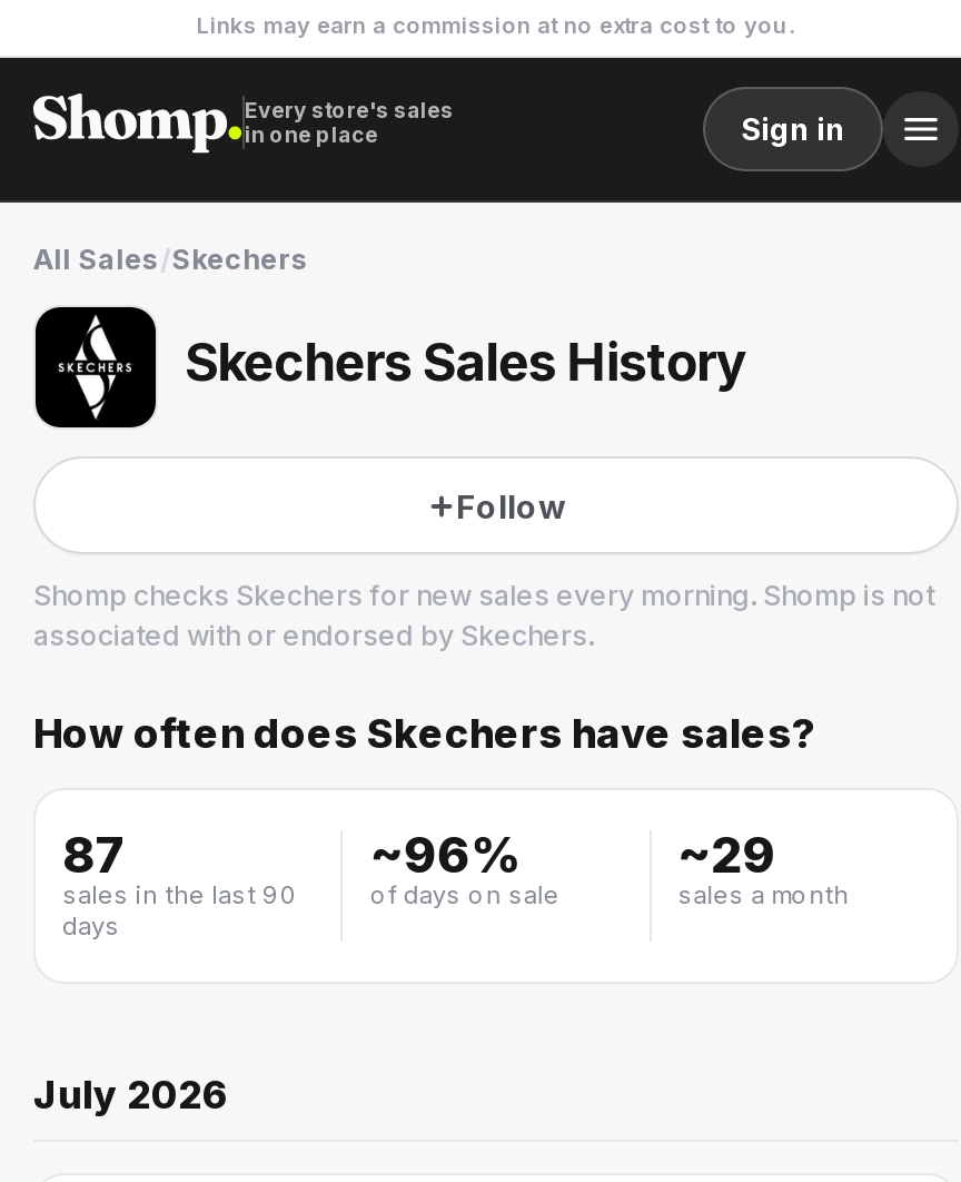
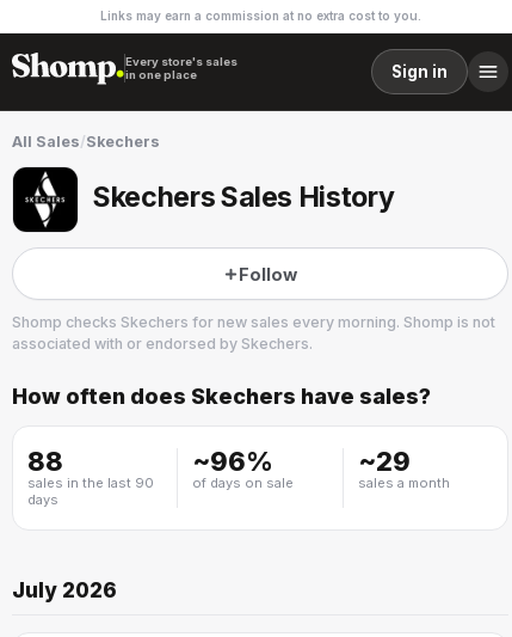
- 87
+ 88
